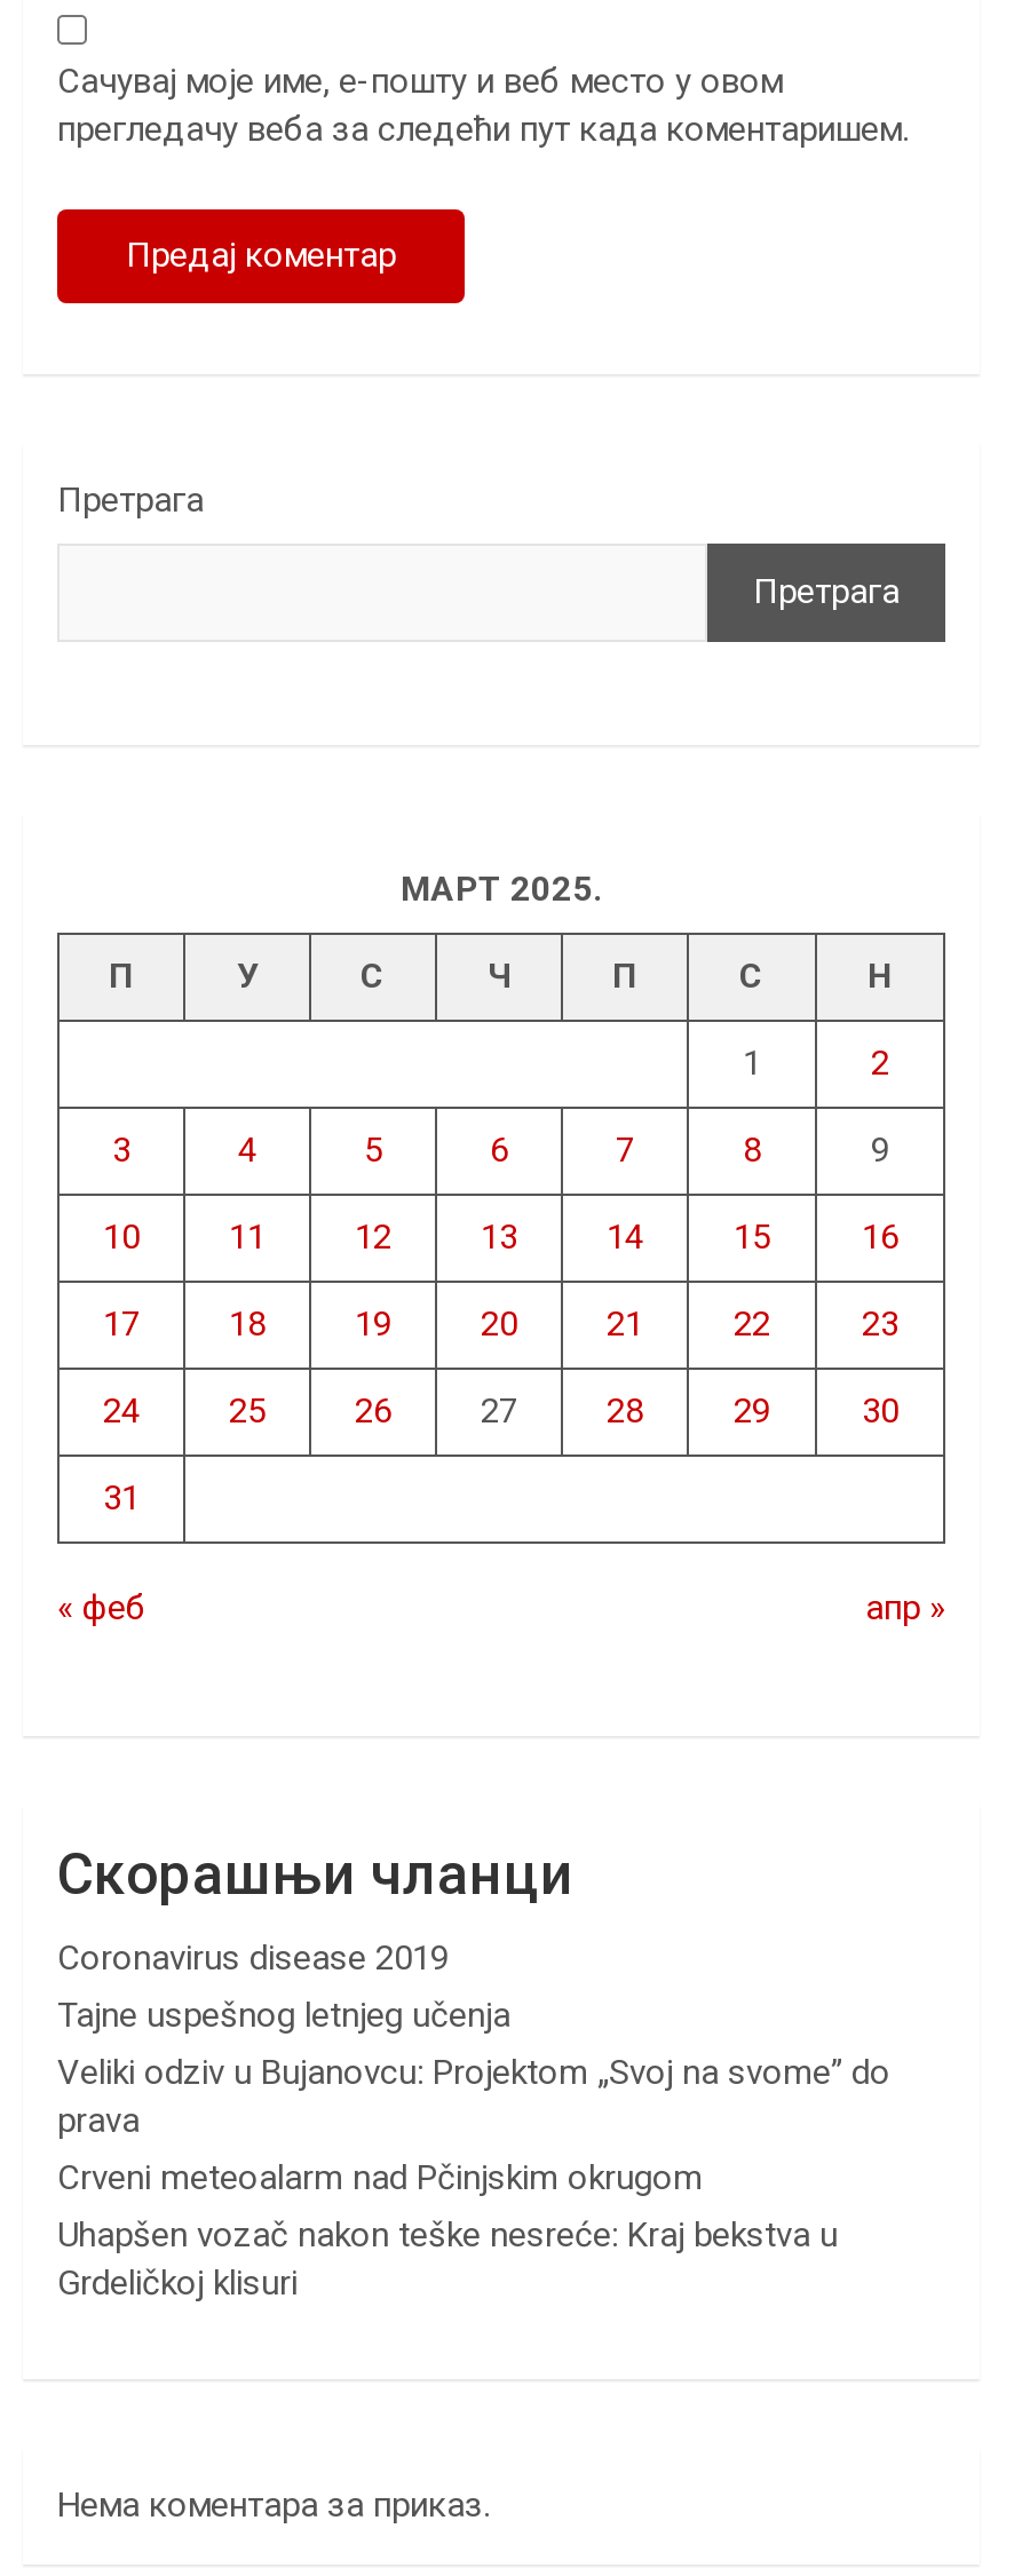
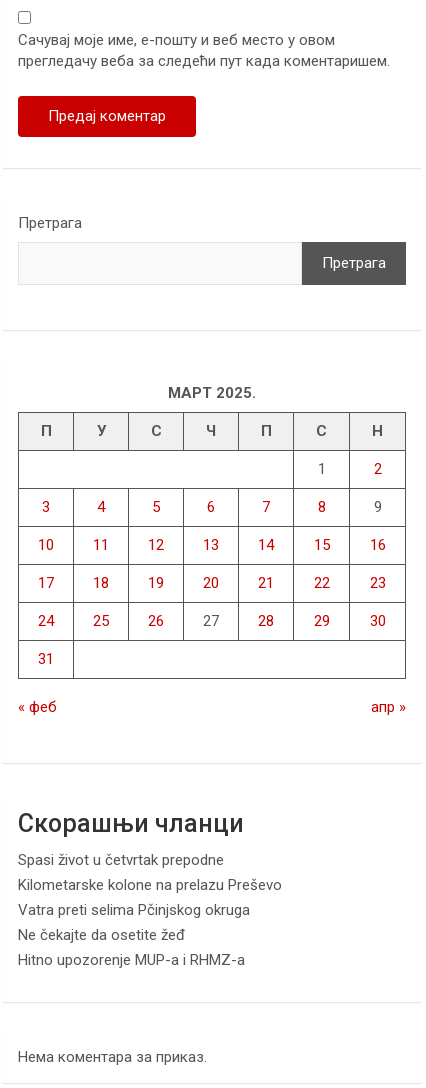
- Coronavirus disease 2019
- Tajne uspešnog letnjeg učenja
- Veliki odziv u Bujanovcu: Projektom „Svoj na svome” do
- prava
- Crveni meteoalarm nad Pčinjskim okrugom
- Uhapšen vozač nakon teške nesreće: Kraj bekstva u
- Grdeličkoj klisuri
+ Spasi život u četvrtak prepodne
+ Kilometarske kolone na prelazu Preševo
+ Vatra preti selima Pčinjskog okruga
+ Ne čekajte da osetite žeđ
+ Hitno upozorenje MUP-a i RHMZ-a
